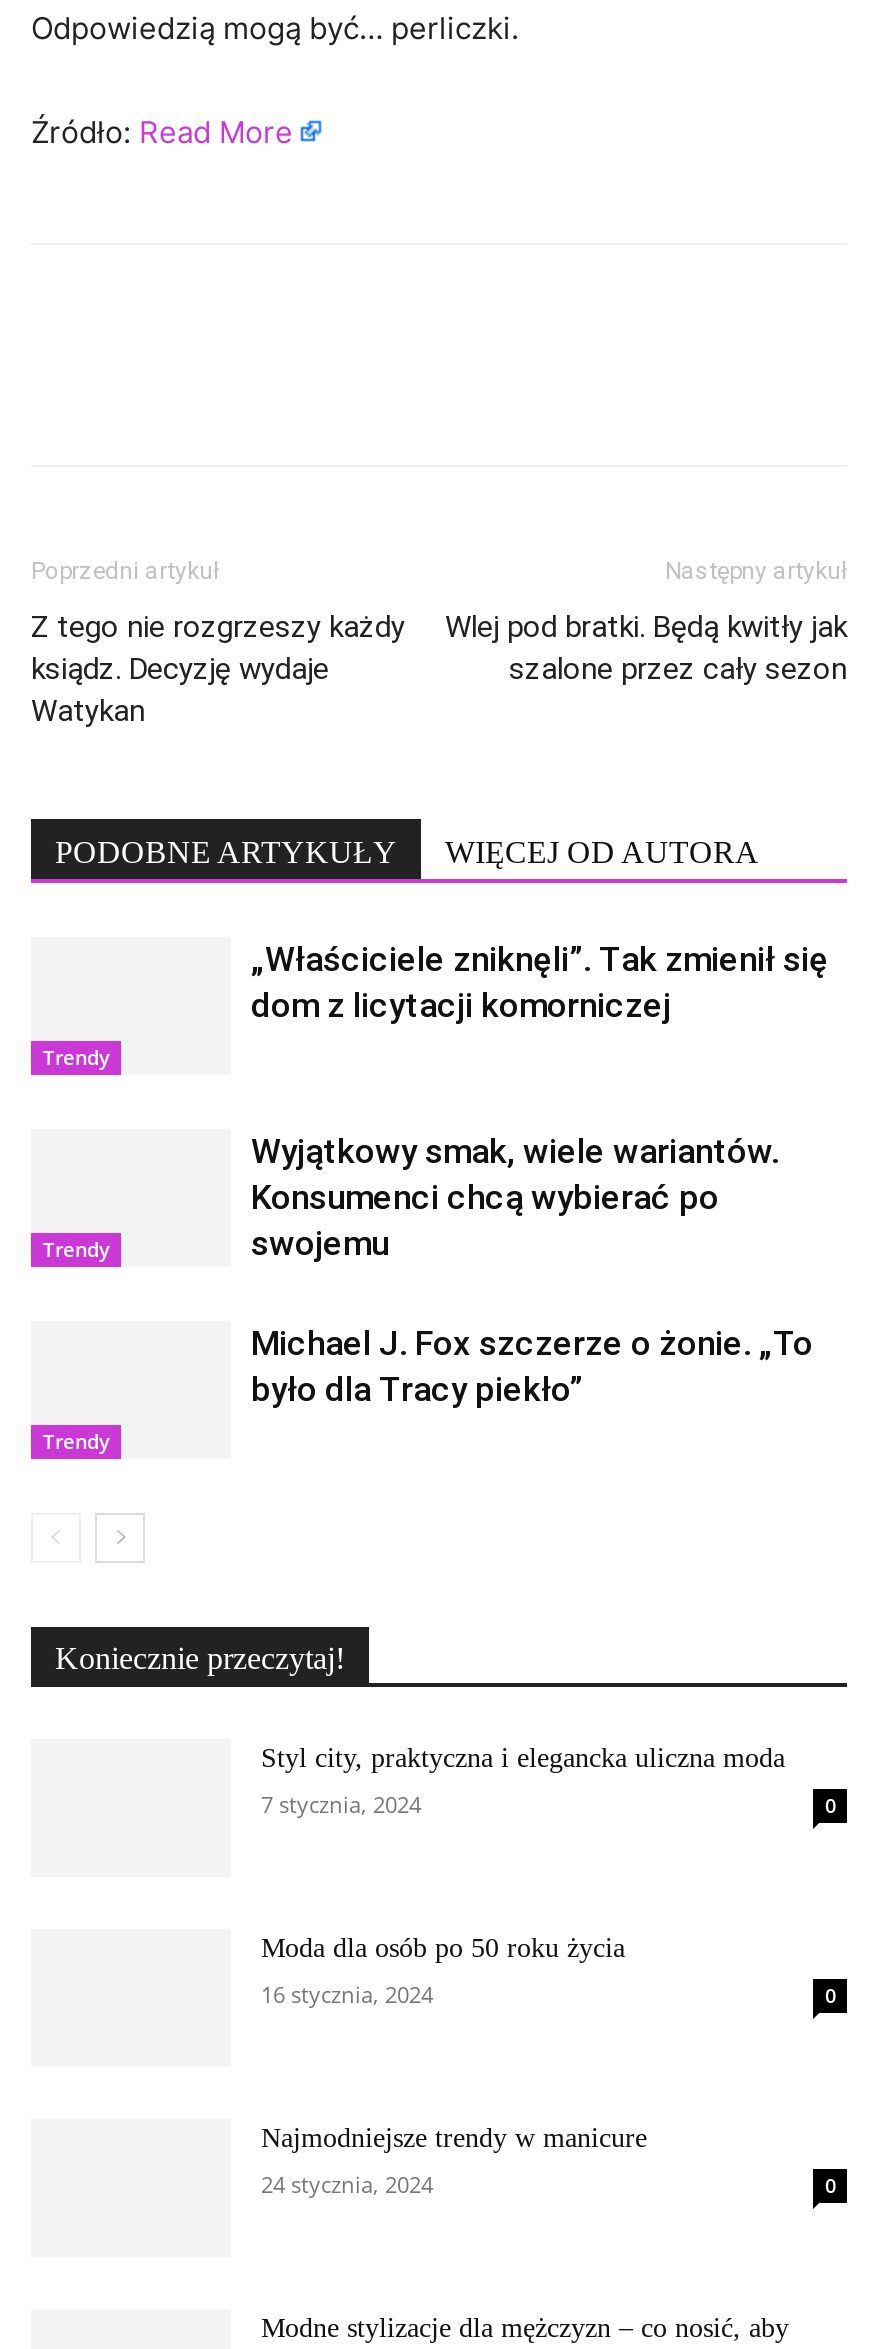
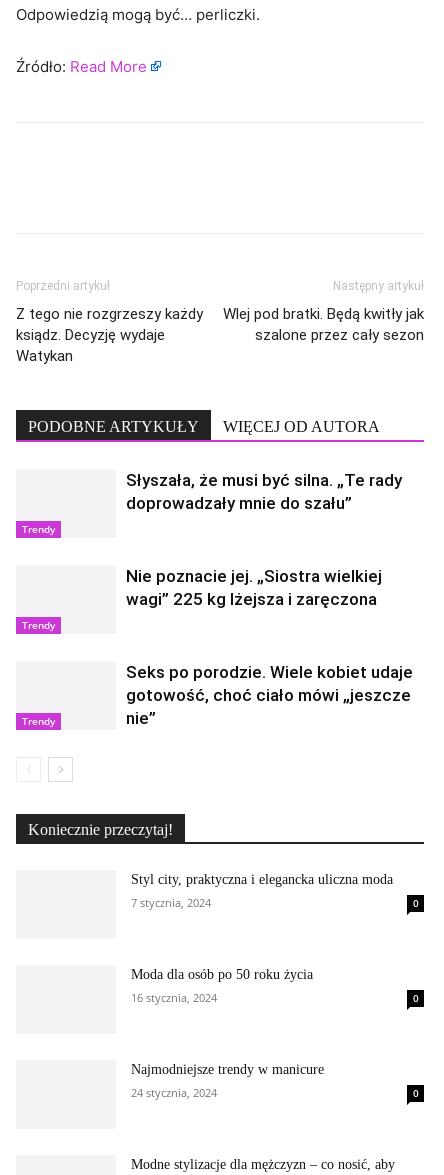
- „Właściciele zniknęli”. Tak zmienił się
- dom z licytacji komorniczej
+ Słyszała, że musi być silna. „Te rady
+ doprowadzały mnie do szału”

- Wyjątkowy smak, wiele wariantów.
- Konsumenci chcą wybierać po
- swojemu
+ Nie poznacie jej. „Siostra wielkiej
+ wagi” 225 kg lżejsza i zaręczona

- Michael J. Fox szczerze o żonie. „To
- było dla Tracy piekło”
+ Seks po porodzie. Wiele kobiet udaje
+ gotowość, choć ciało mówi „jeszcze
+ nie”
